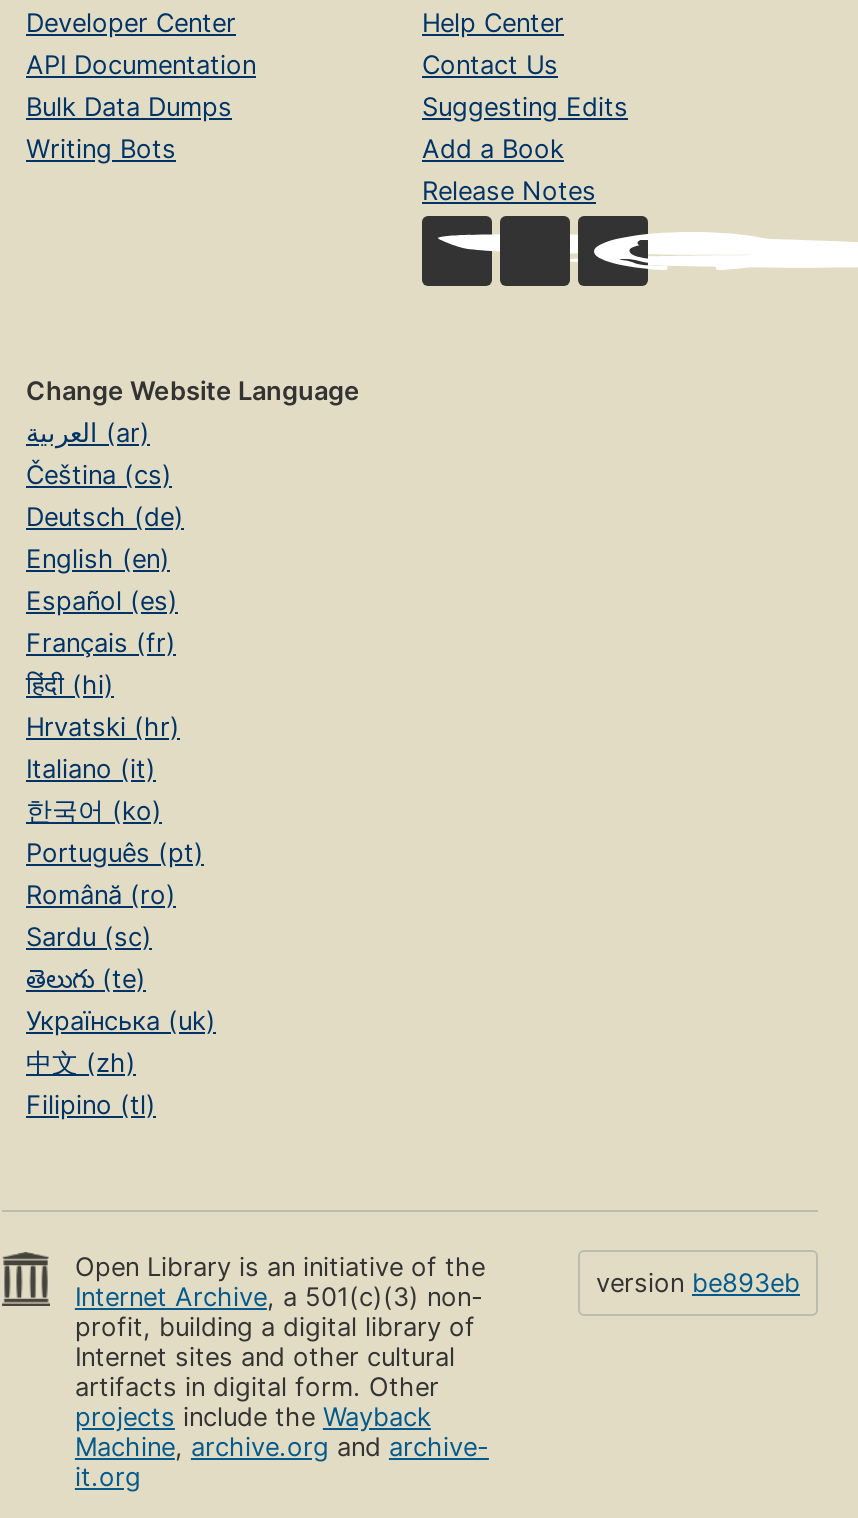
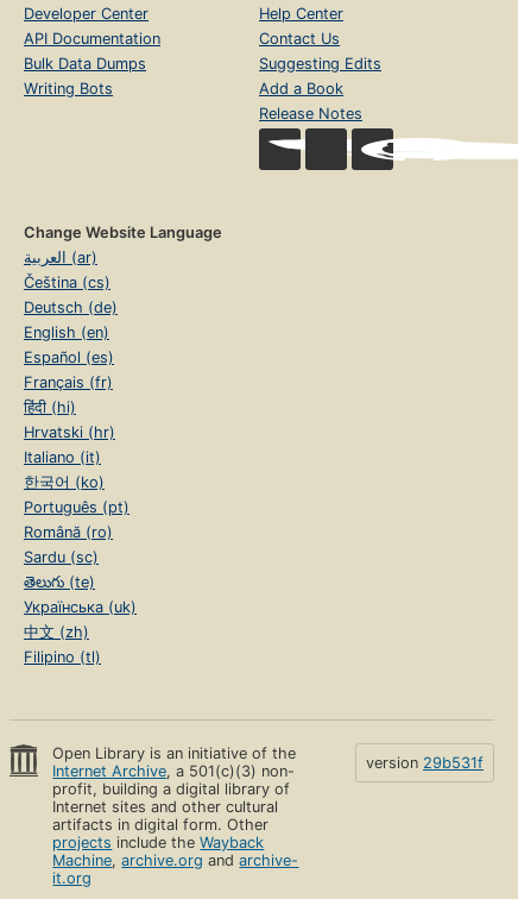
- version be893eb
+ version 29b531f
